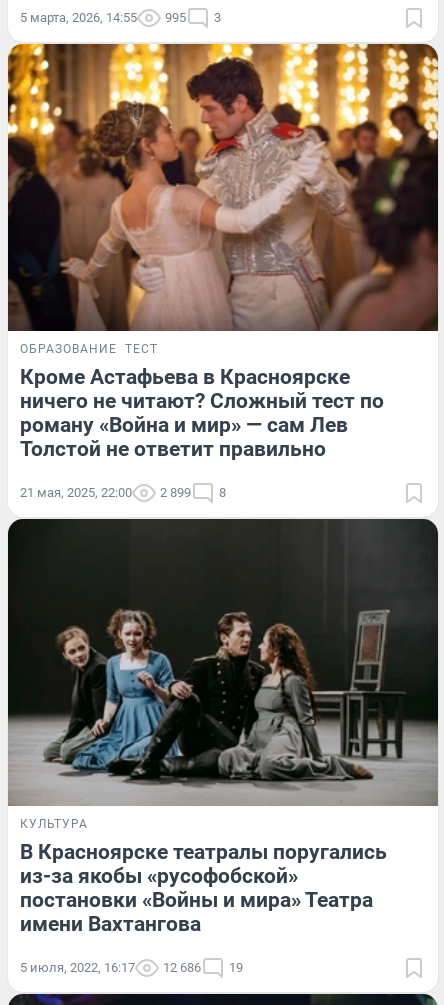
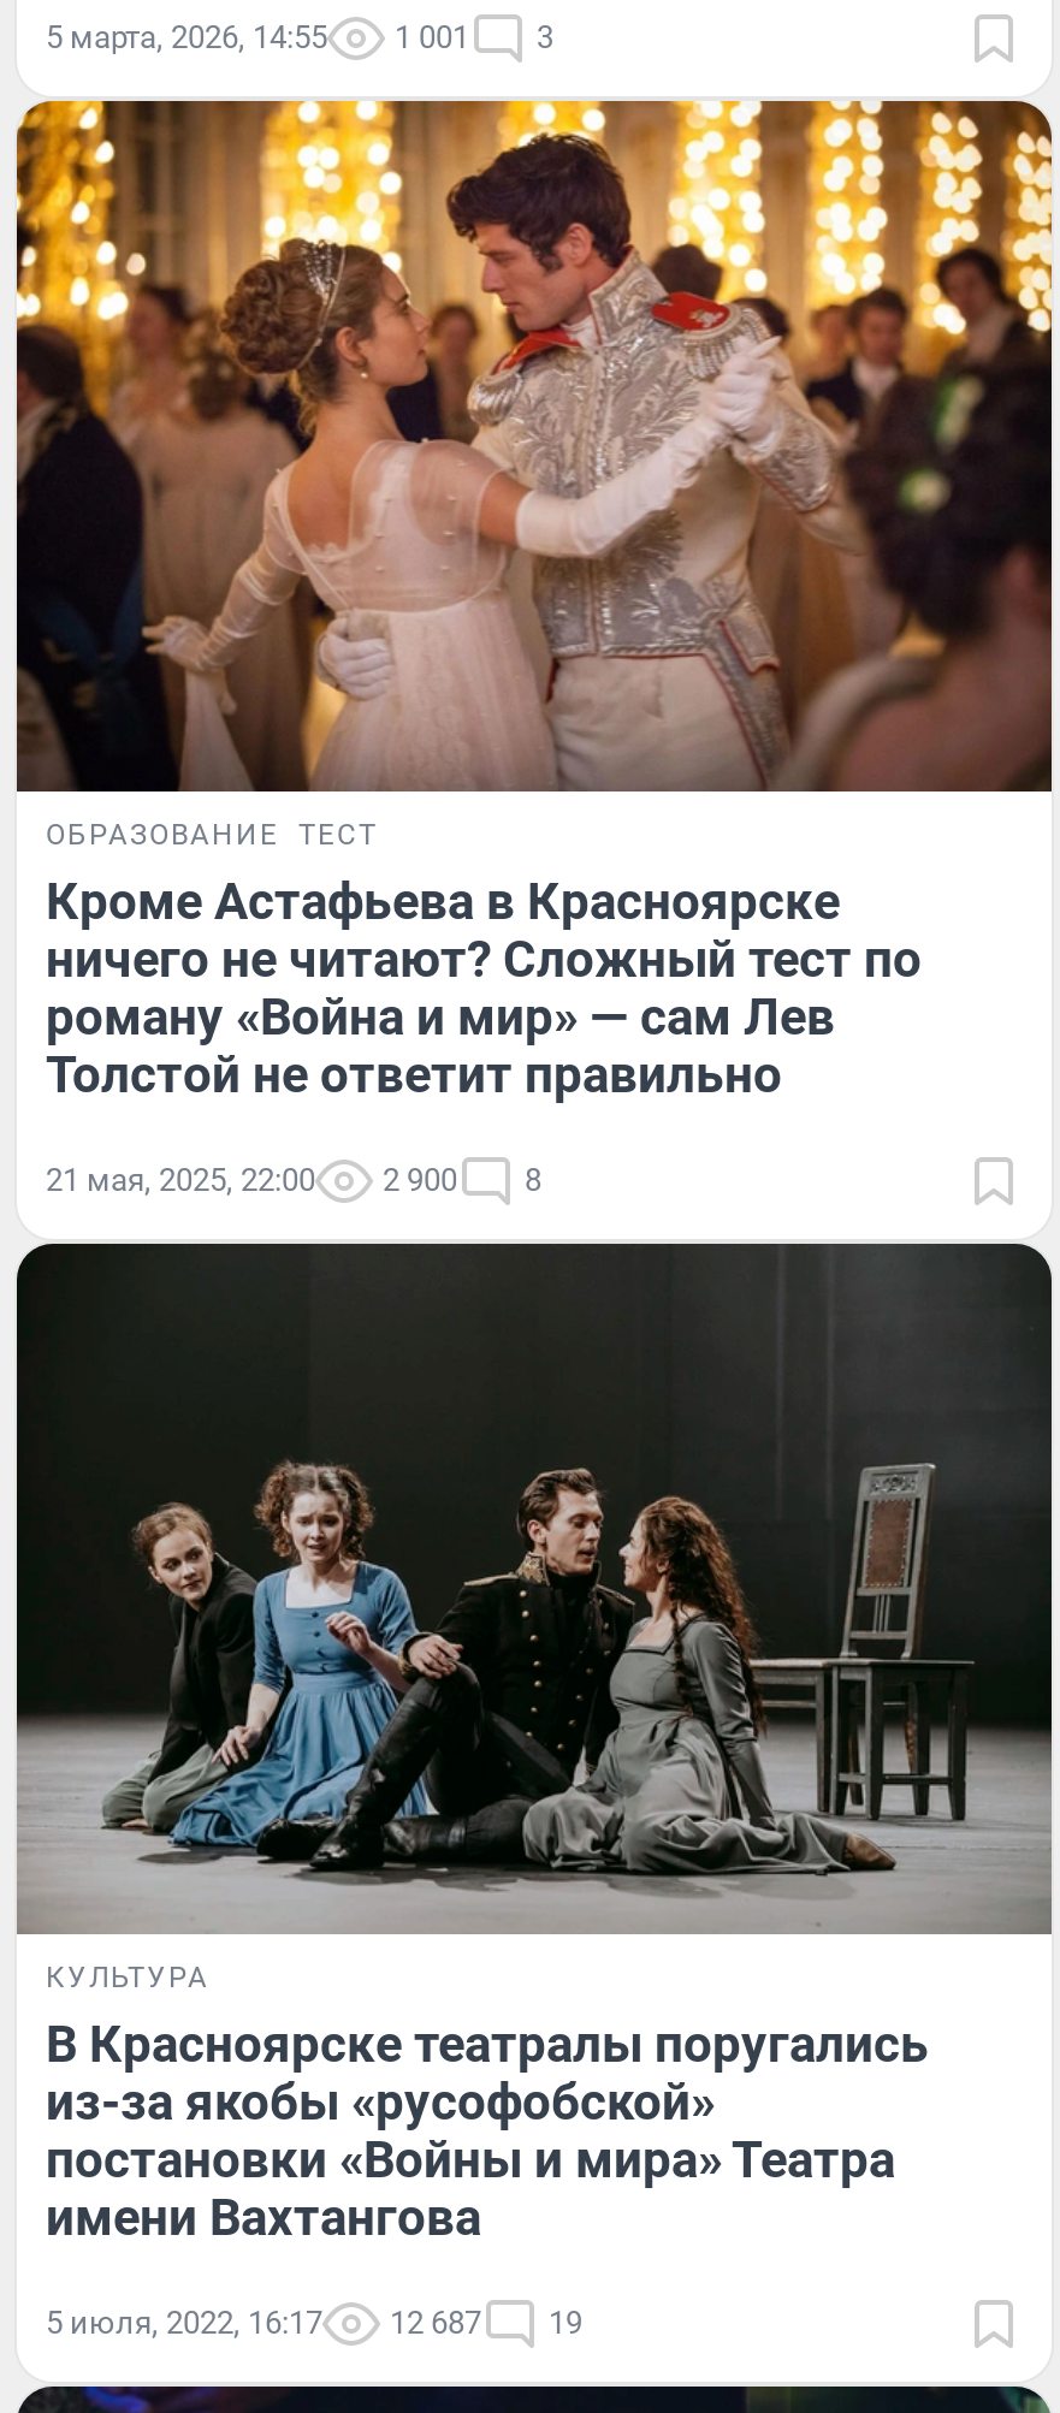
- 5 марта, 2026, 14:55 995 3
+ 5 марта, 2026, 14:55 1 001 3

- 21 мая, 2025, 22:00 2 899 8
+ 21 мая, 2025, 22:00 2 900 8

- 5 июля, 2022, 16:17 12 686 19
+ 5 июля, 2022, 16:17 12 687 19
